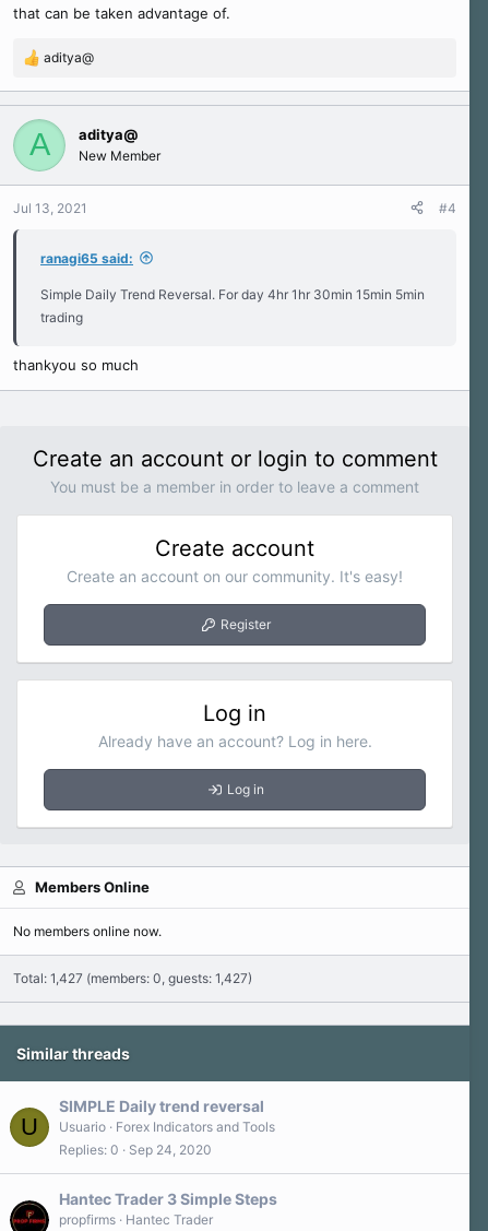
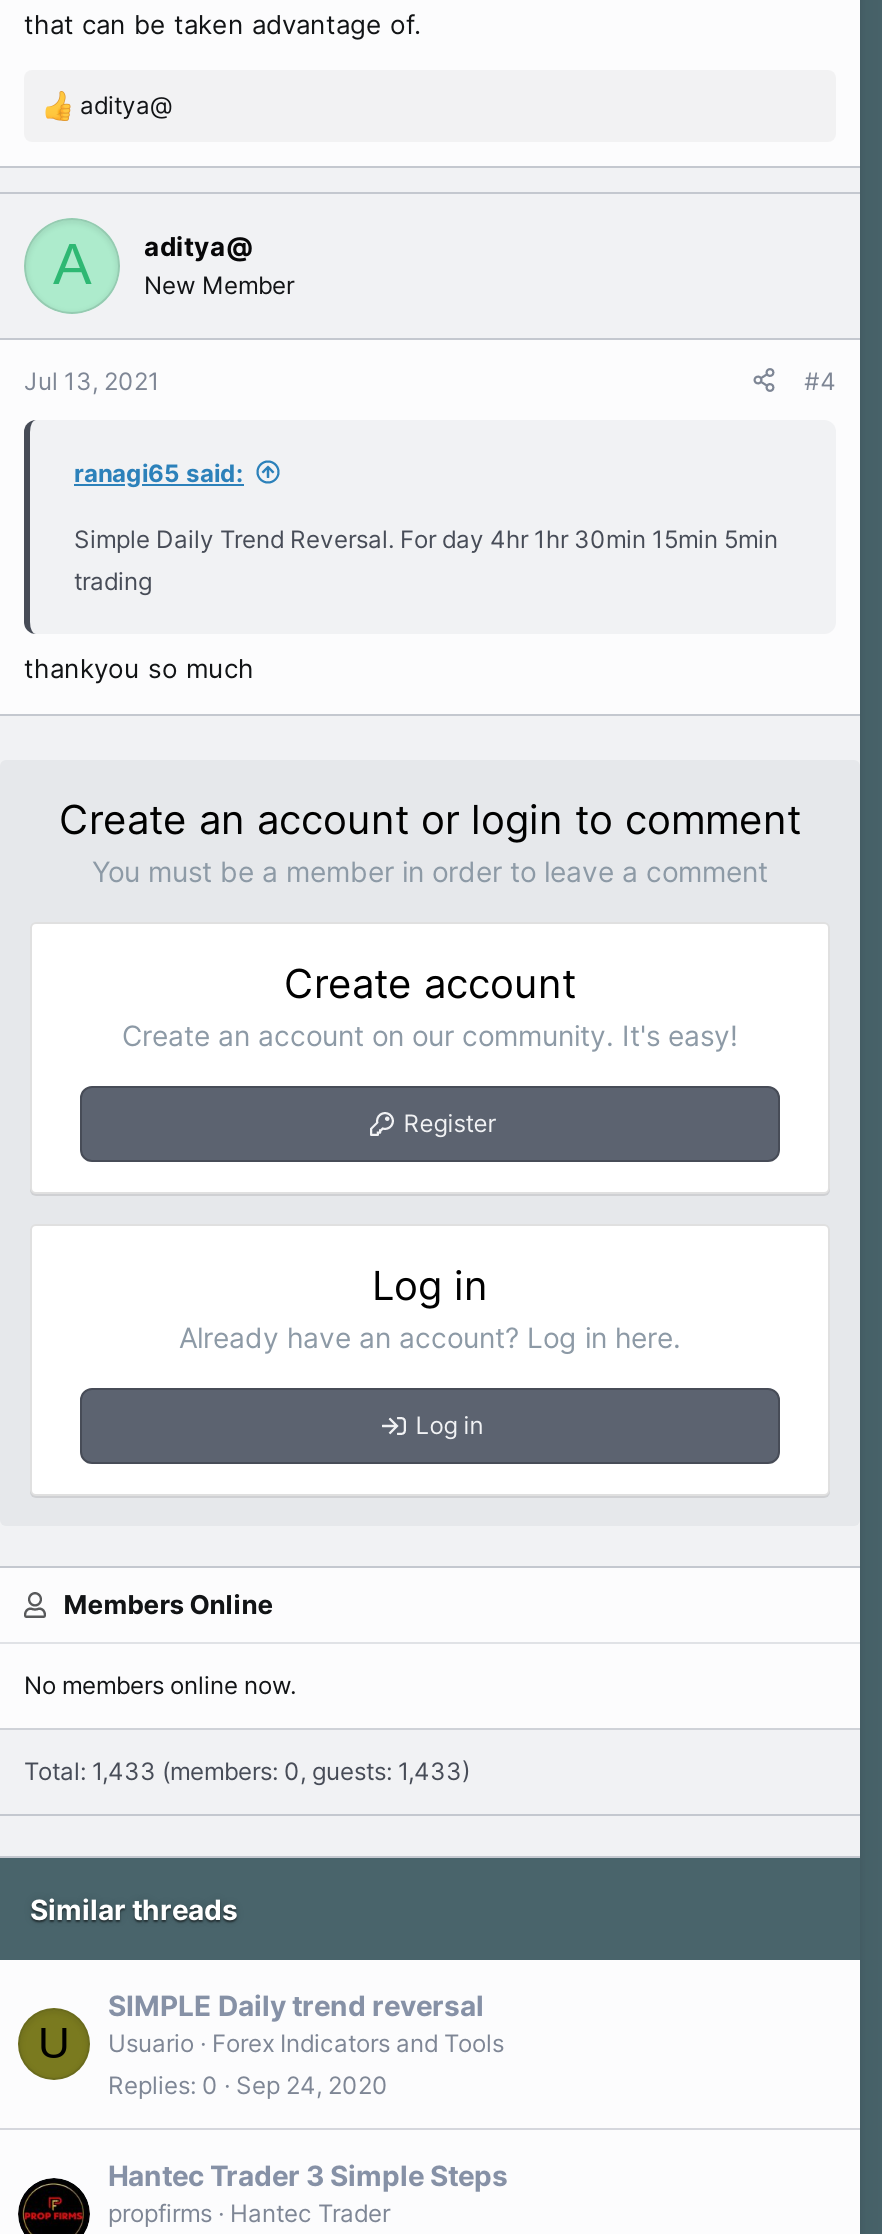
- Total: 1,427 (members: 0, guests: 1,427)
+ Total: 1,433 (members: 0, guests: 1,433)
